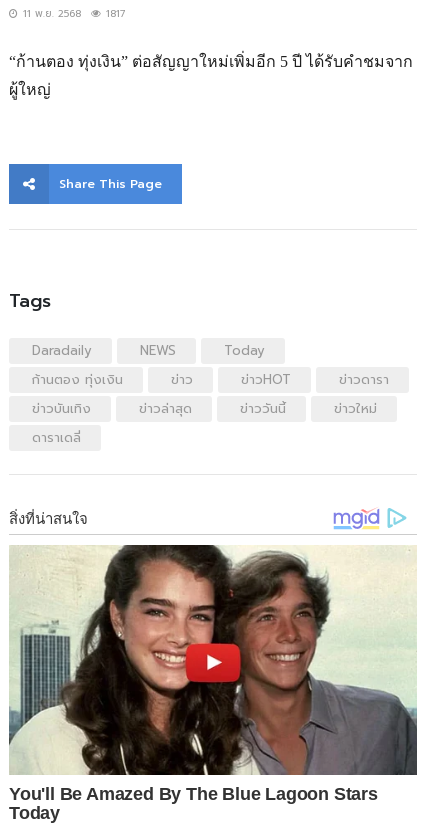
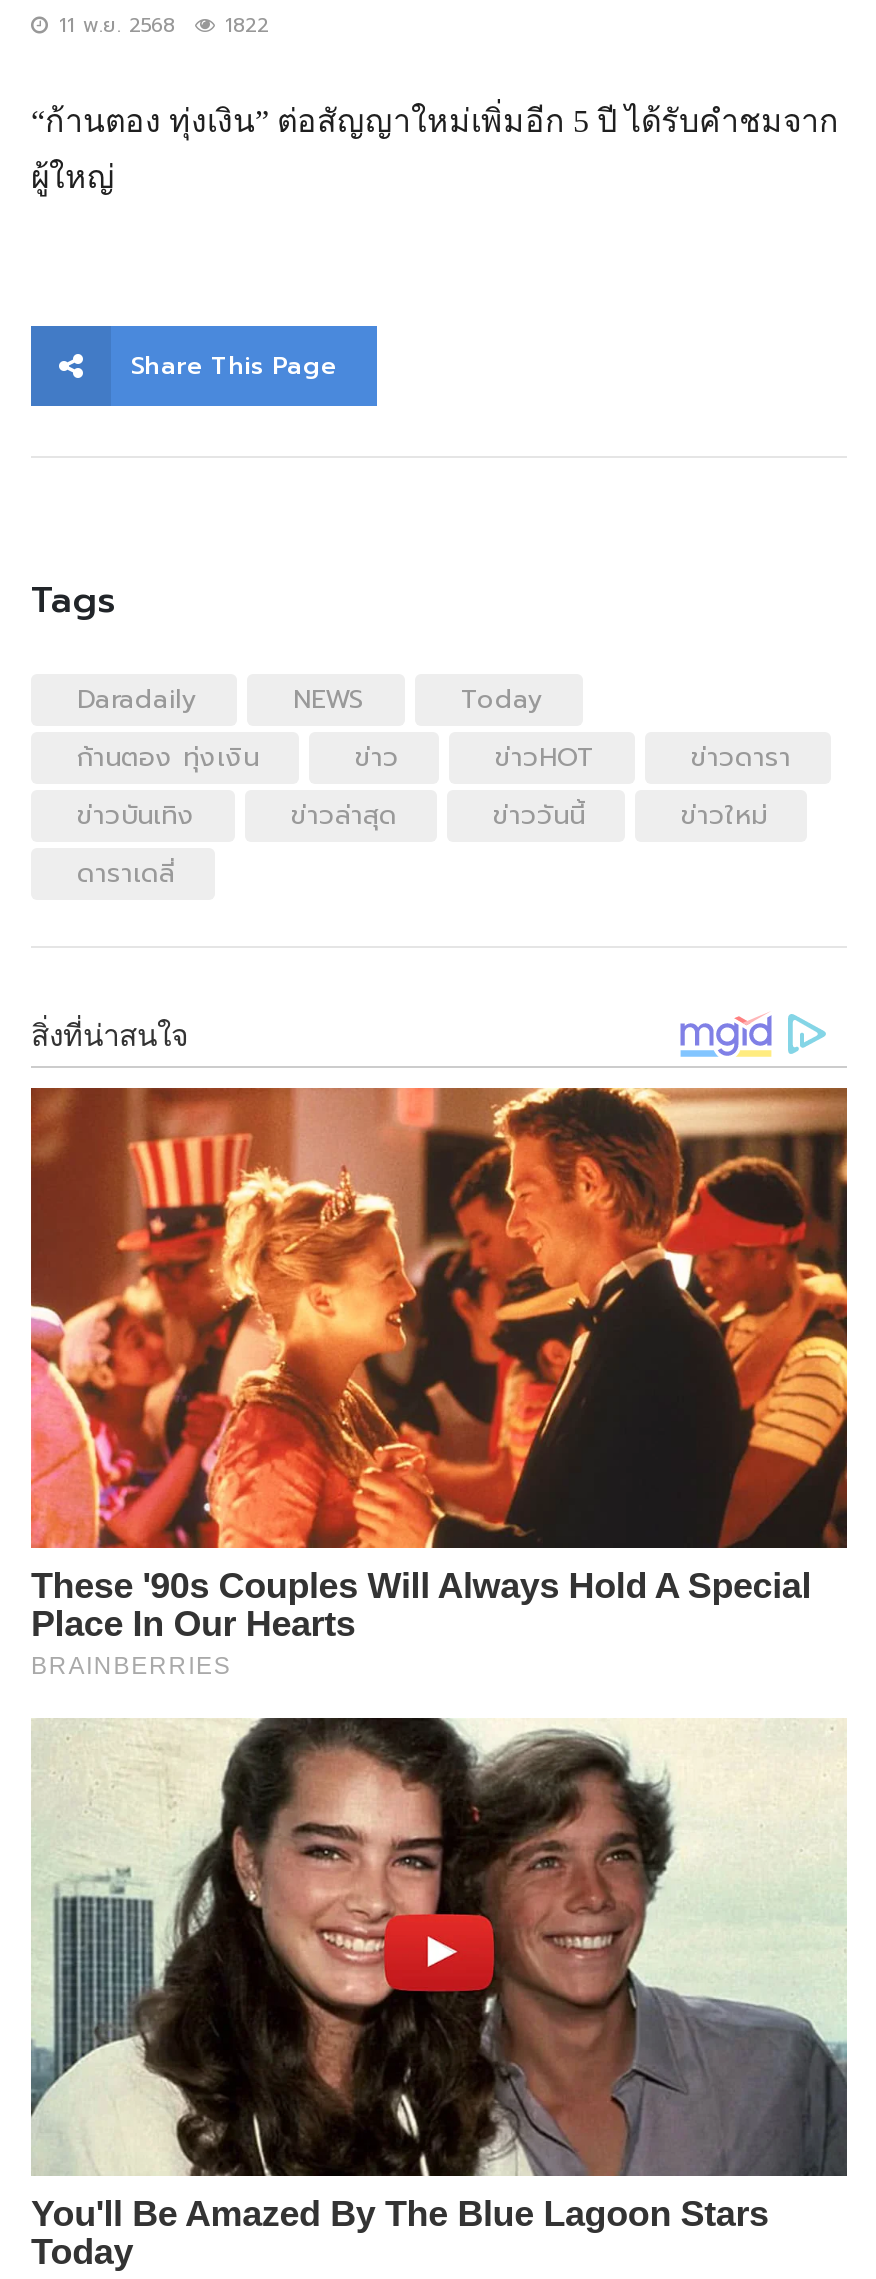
- 11 พ.ย. 2568 1817
+ 11 พ.ย. 2568 1822

+ [image]
+ These '90s Couples Will Always Hold A Special
+ Place In Our Hearts
+ BRAINBERRIES
